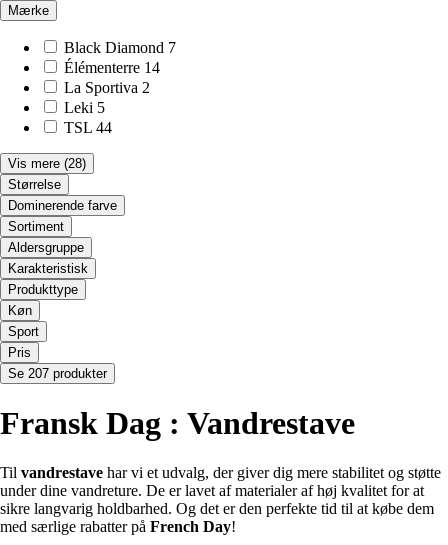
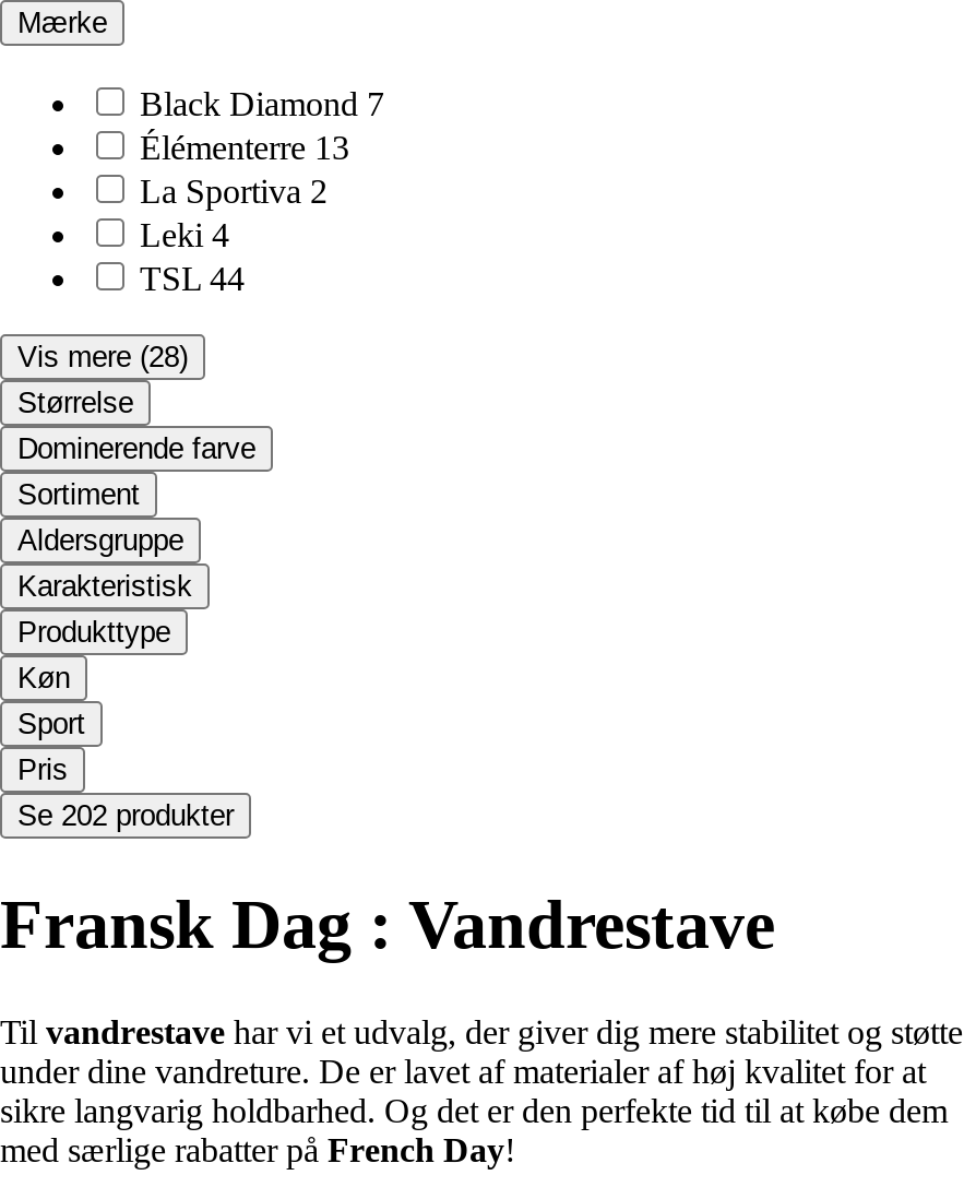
- Élémenterre 14
+ Élémenterre 13

- Leki 5
+ Leki 4

- Se 207 produkter
+ Se 202 produkter
